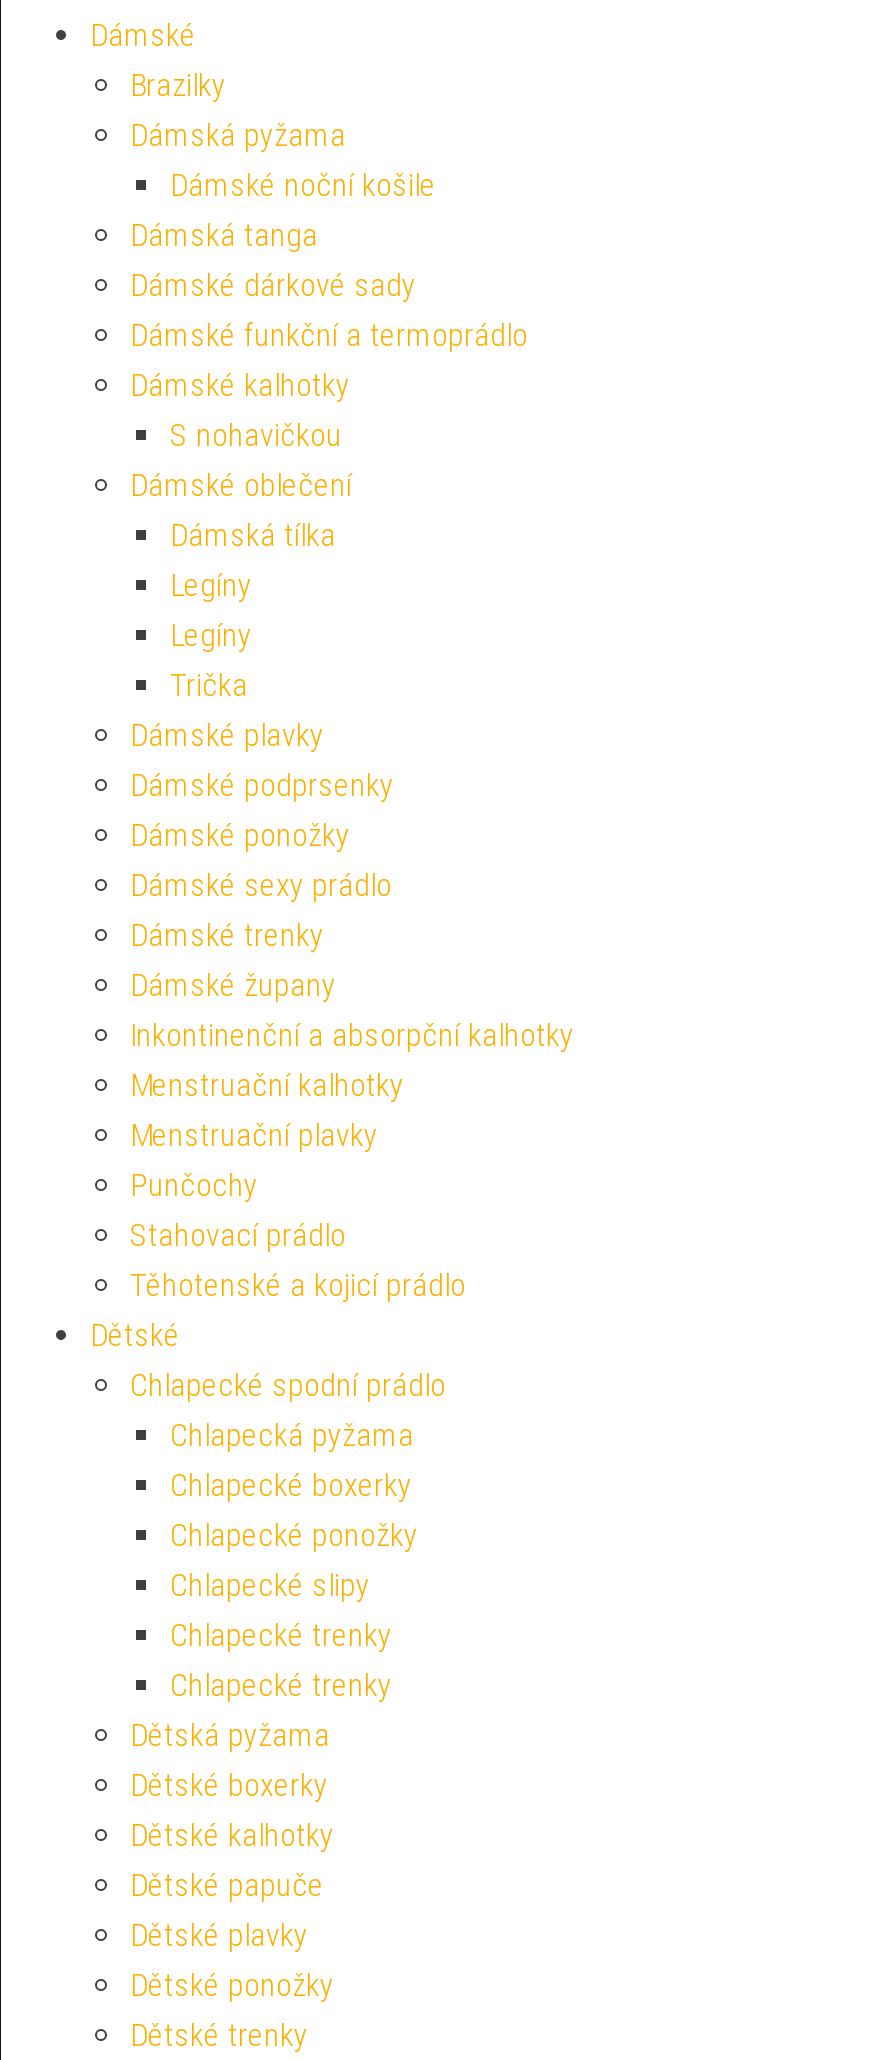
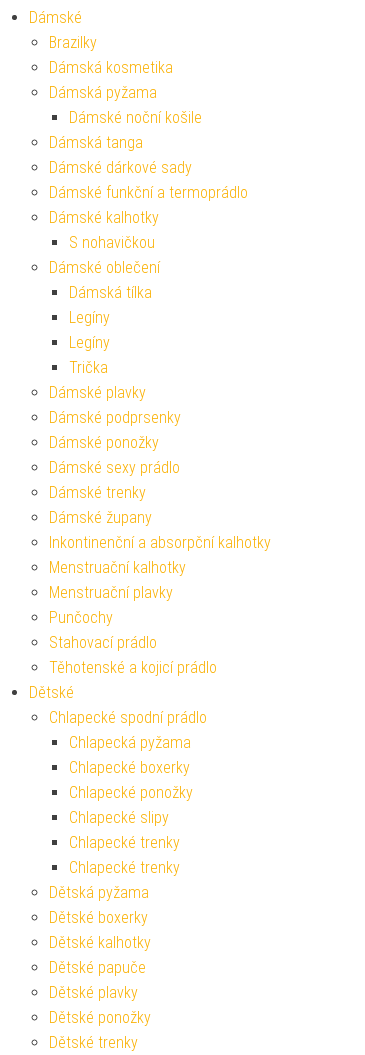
+ Dámská kosmetika
